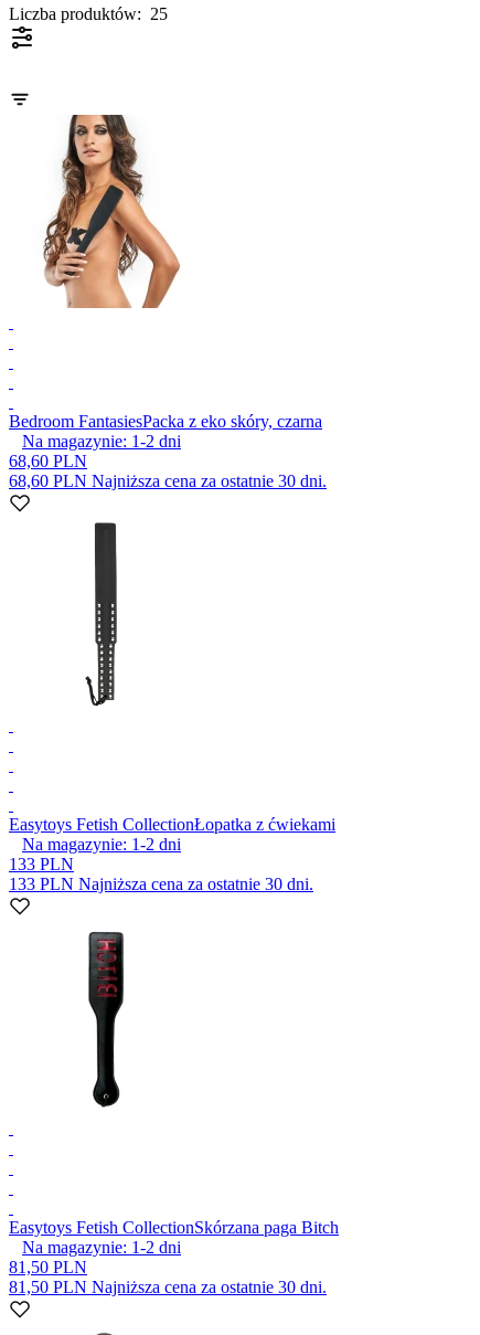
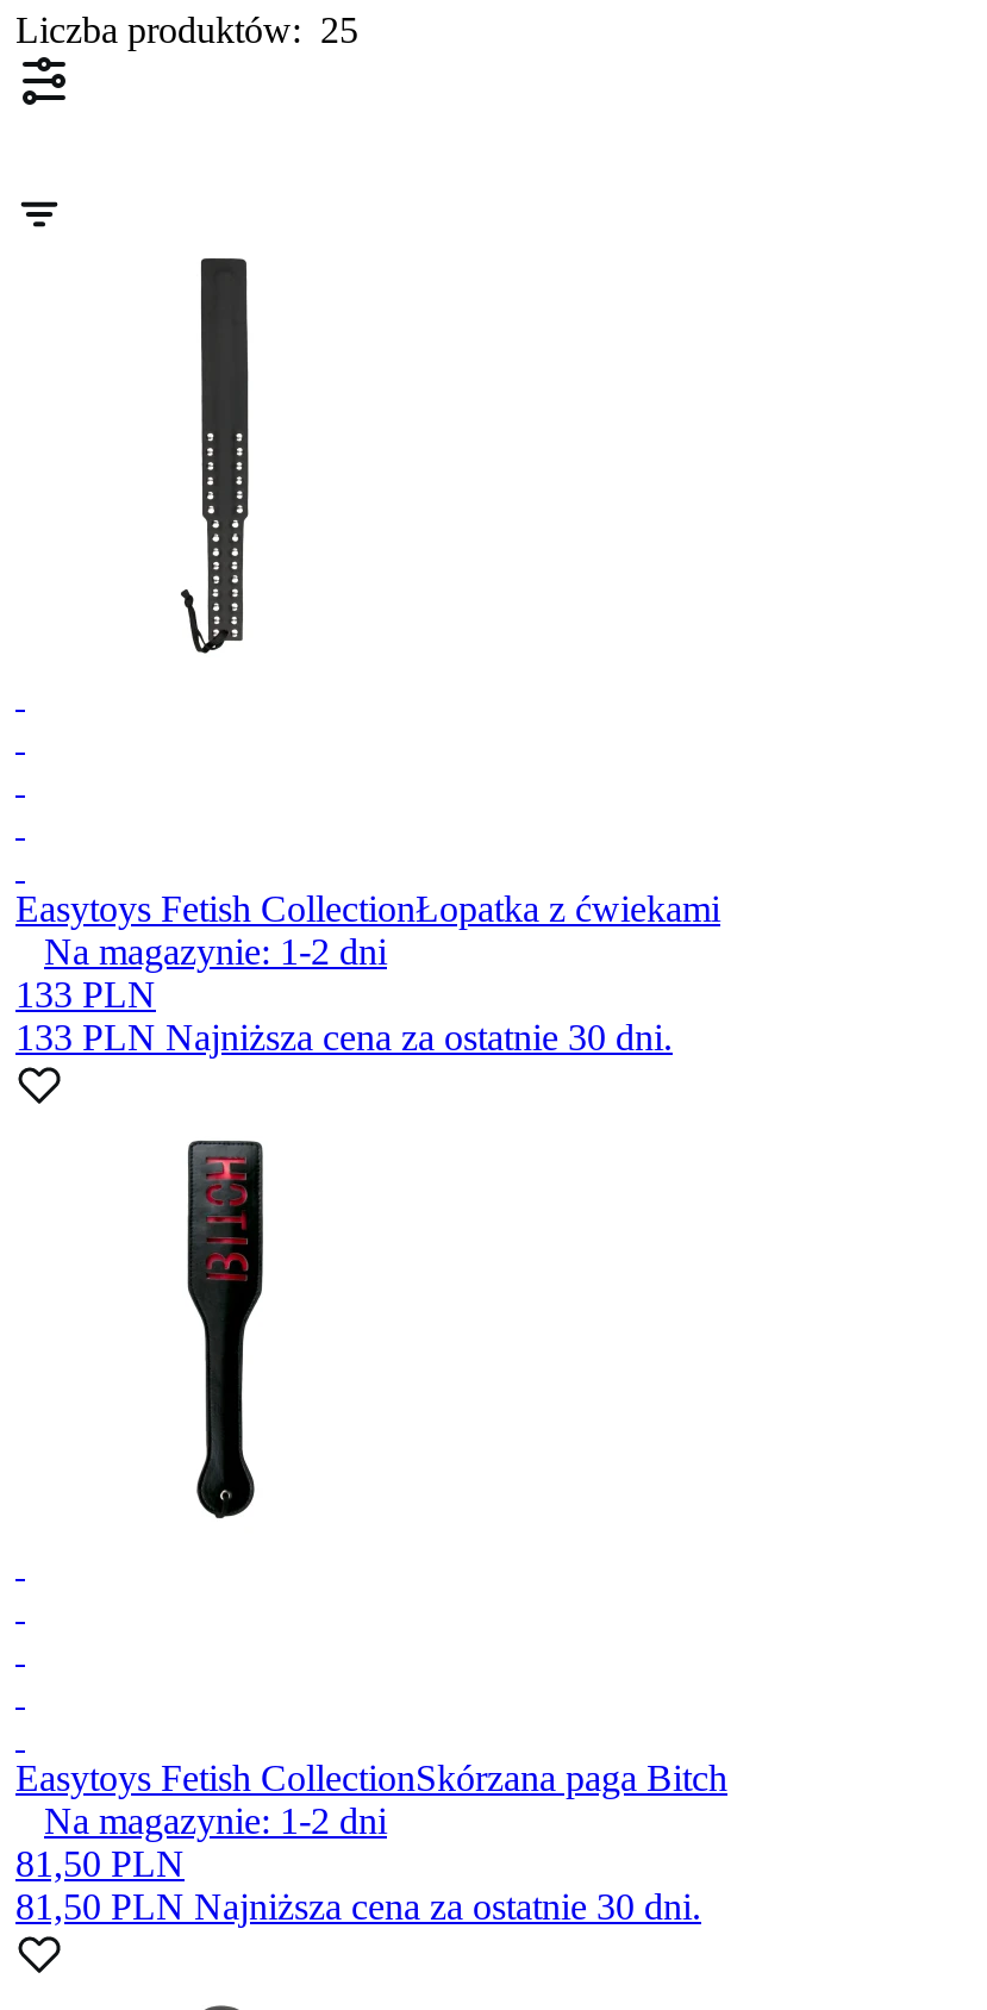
- [image]

- Bedroom FantasiesPacka z eko skóry, czarna
- Na magazynie: 1-2 dni
- 68,60 PLN
- 68,60 PLN Najniższa cena za ostatnie 30 dni.
